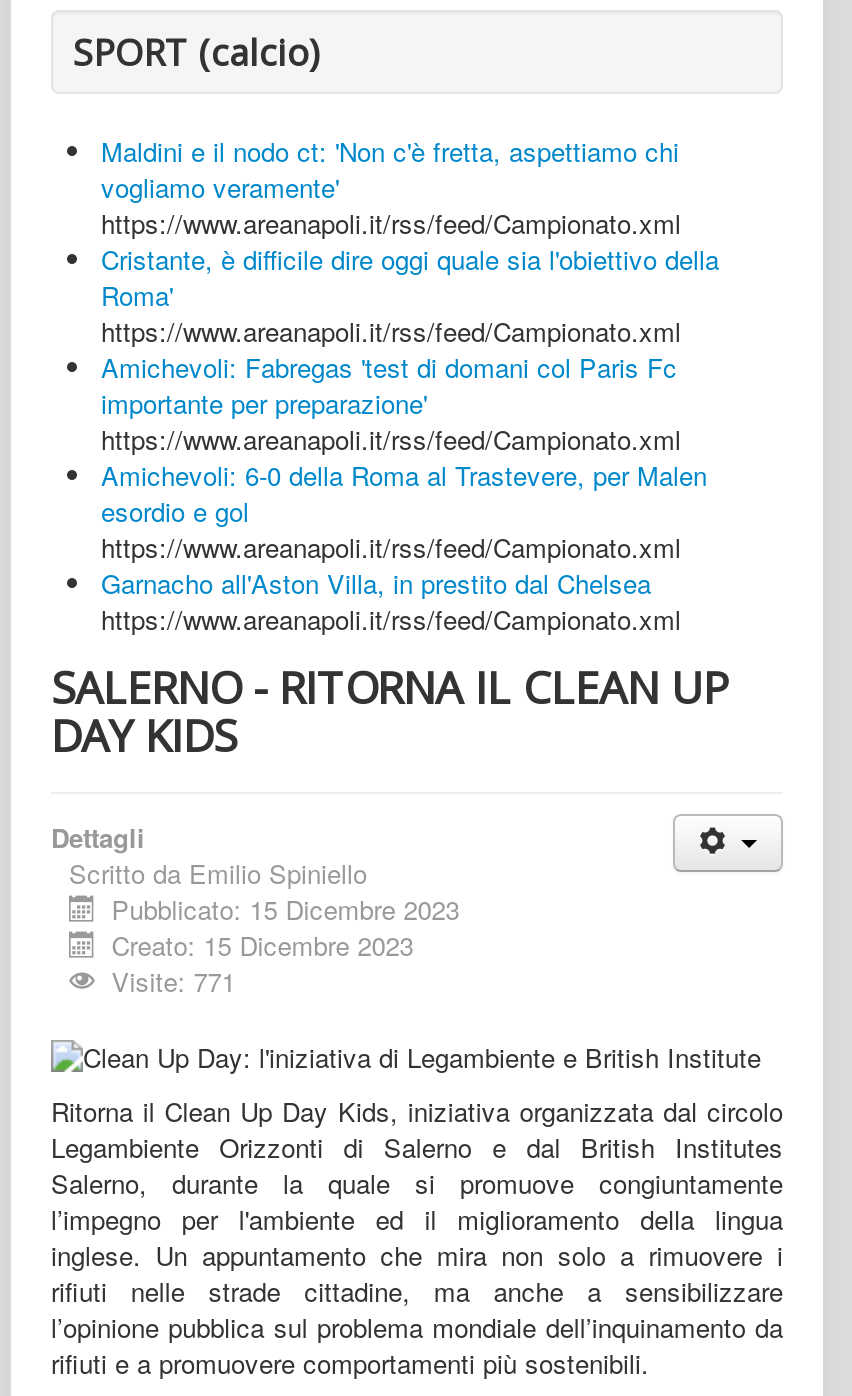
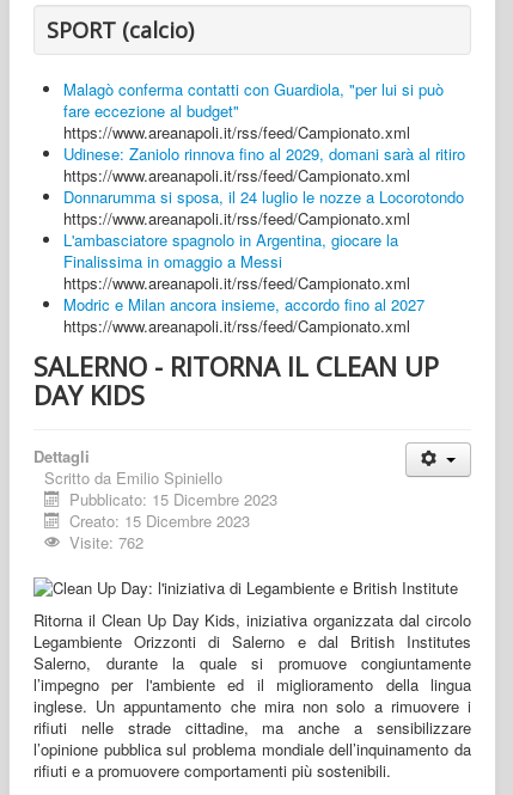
- Maldini e il nodo ct: 'Non c'è fretta, aspettiamo chi
- vogliamo veramente'
+ Malagò conferma contatti con Guardiola, "per lui si può
+ fare eccezione al budget"

- Cristante, è difficile dire oggi quale sia l'obiettivo della
- Roma'
+ Udinese: Zaniolo rinnova fino al 2029, domani sarà al ritiro

- Amichevoli: Fabregas 'test di domani col Paris Fc
- importante per preparazione'
+ Donnarumma si sposa, il 24 luglio le nozze a Locorotondo

- Amichevoli: 6-0 della Roma al Trastevere, per Malen
- esordio e gol
+ L'ambasciatore spagnolo in Argentina, giocare la
+ Finalissima in omaggio a Messi

- Garnacho all'Aston Villa, in prestito dal Chelsea
+ Modric e Milan ancora insieme, accordo fino al 2027

- Visite: 771
+ Visite: 762
